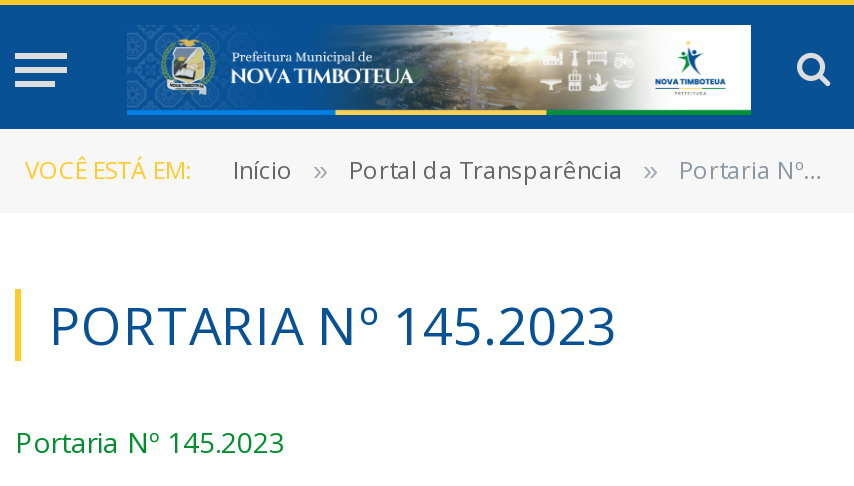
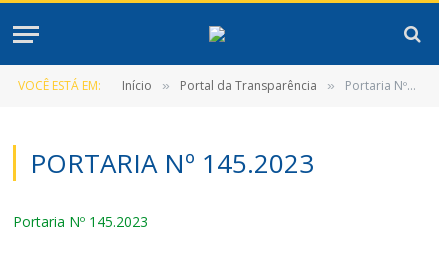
- [image]
